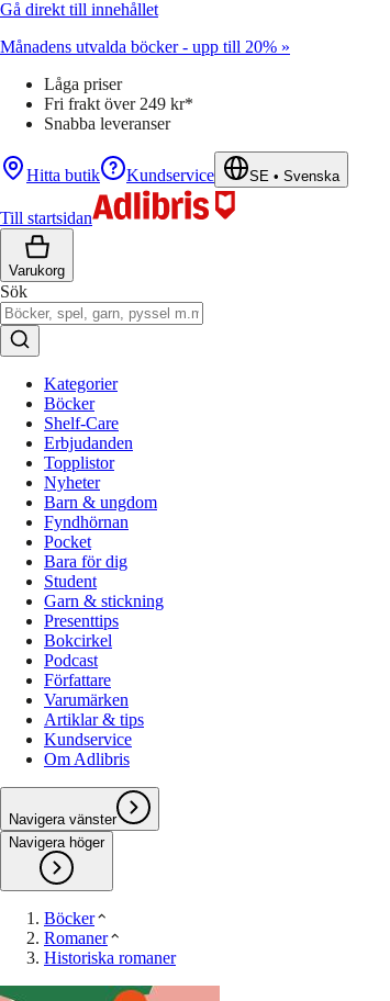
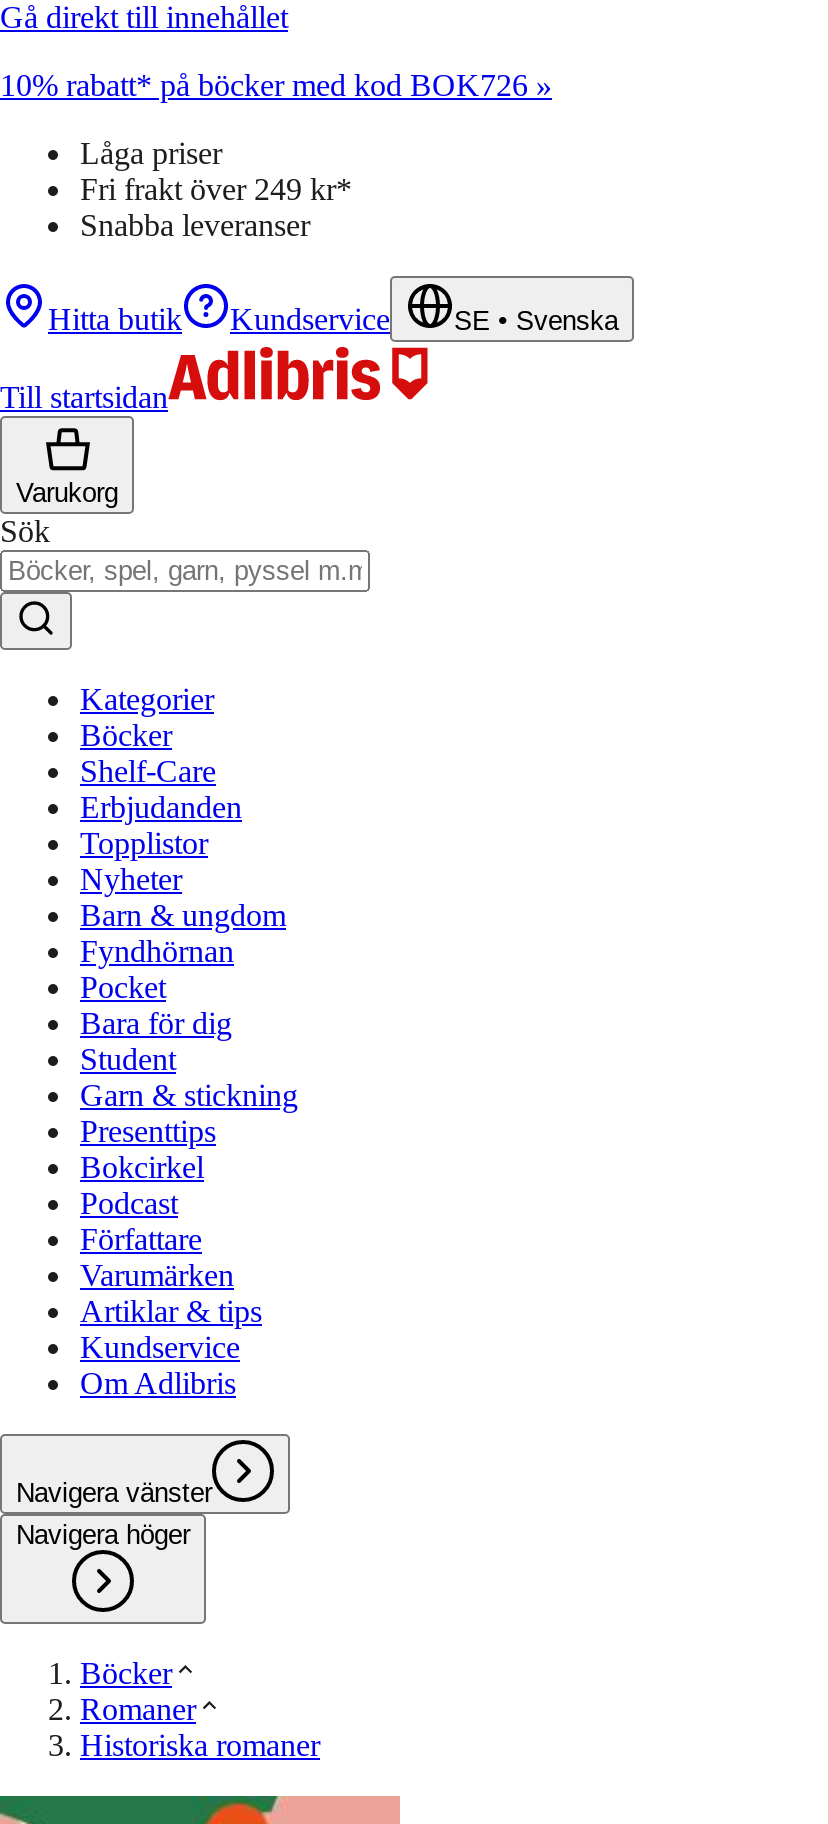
- Månadens utvalda böcker - upp till 20% »
+ 10% rabatt* på böcker med kod BOK726 »
